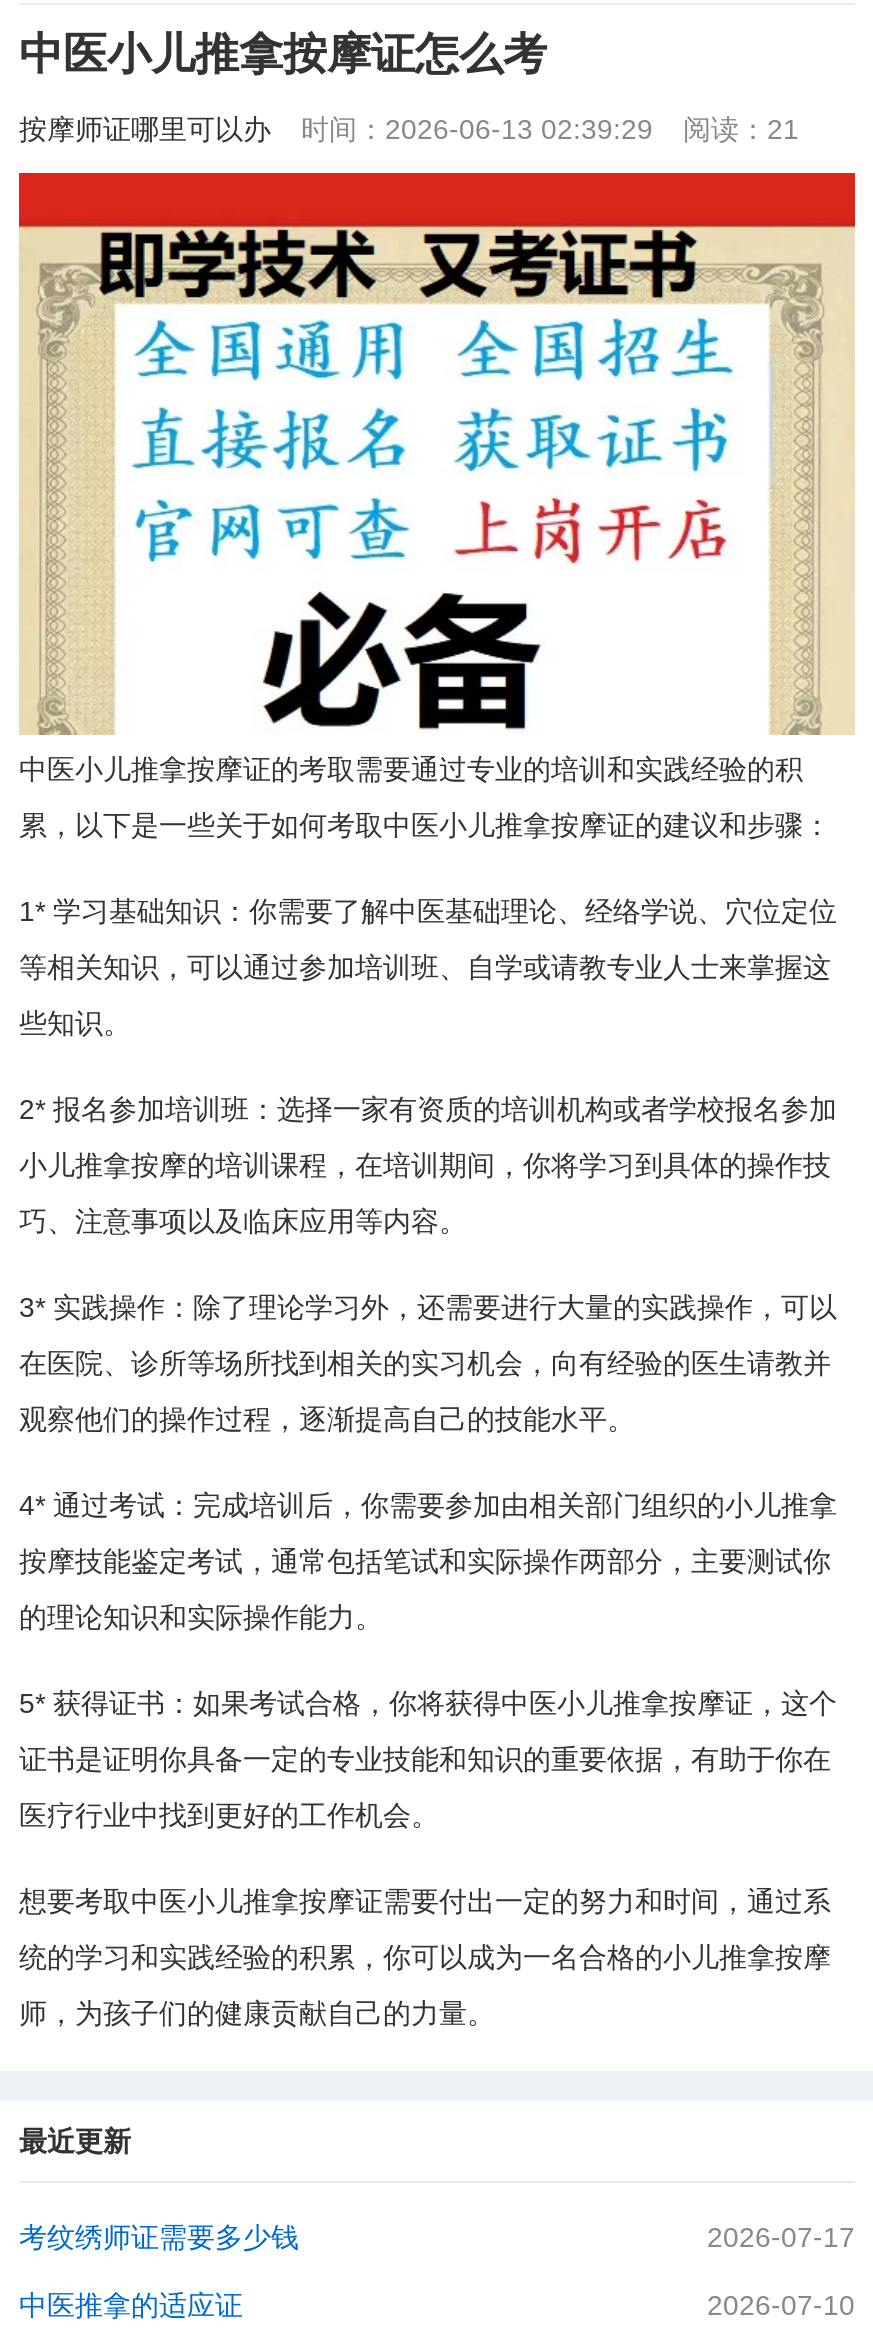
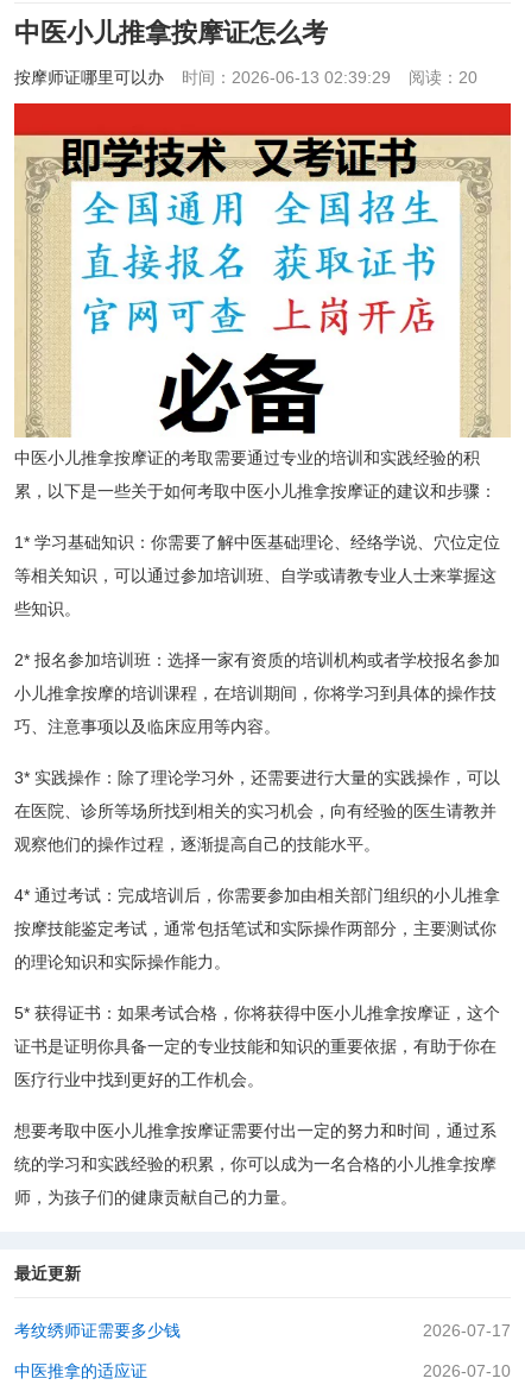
- 按摩师证哪里可以办 时间：2026-06-13 02:39:29 阅读：21
+ 按摩师证哪里可以办 时间：2026-06-13 02:39:29 阅读：20
